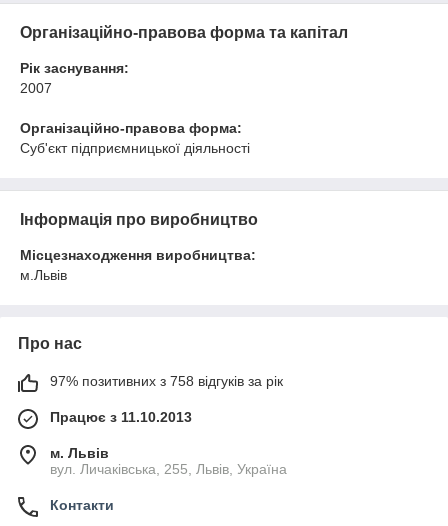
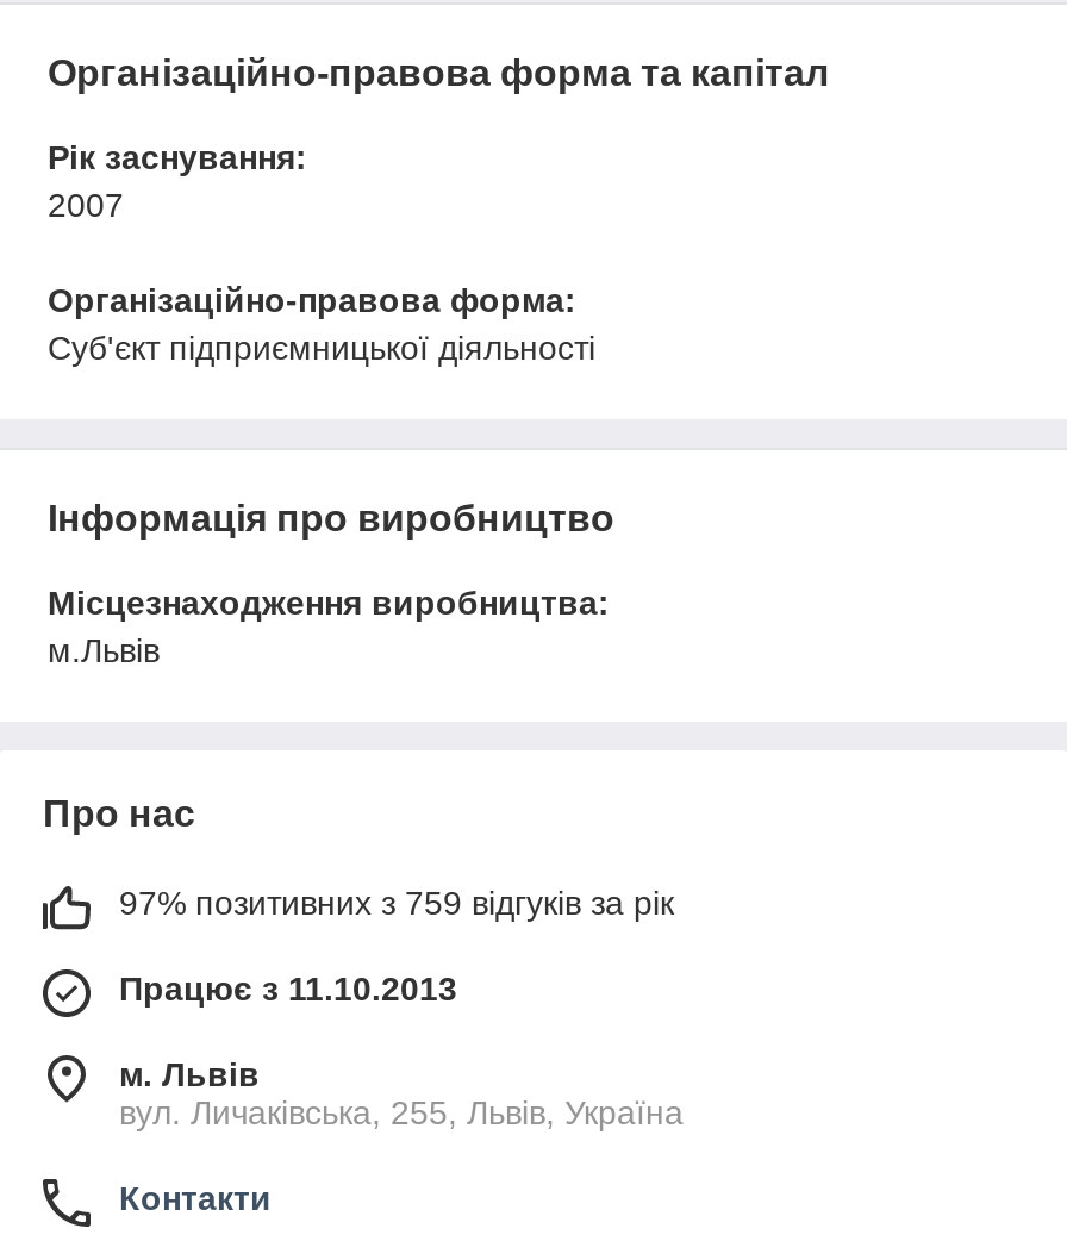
- 97% позитивних з 758 відгуків за рік
+ 97% позитивних з 759 відгуків за рік
